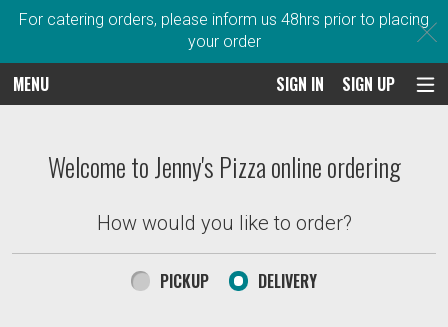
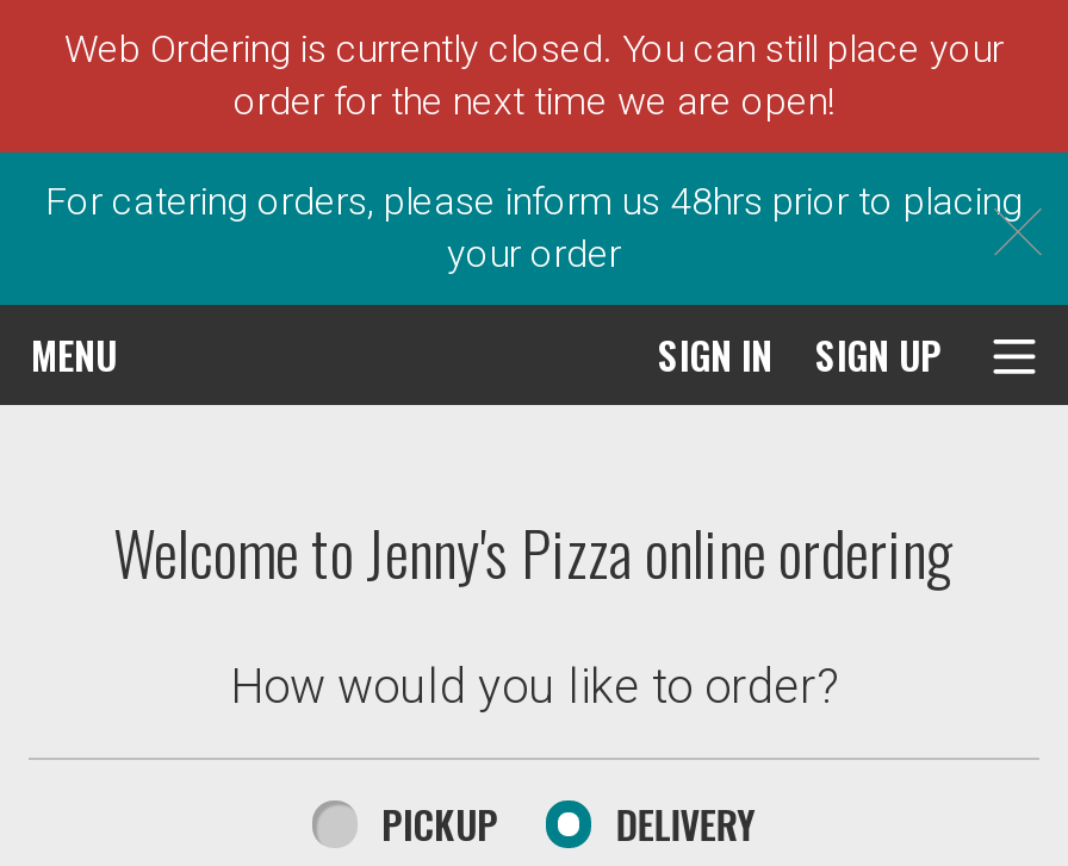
+ Web Ordering is currently closed. You can still place your
+ order for the next time we are open!
